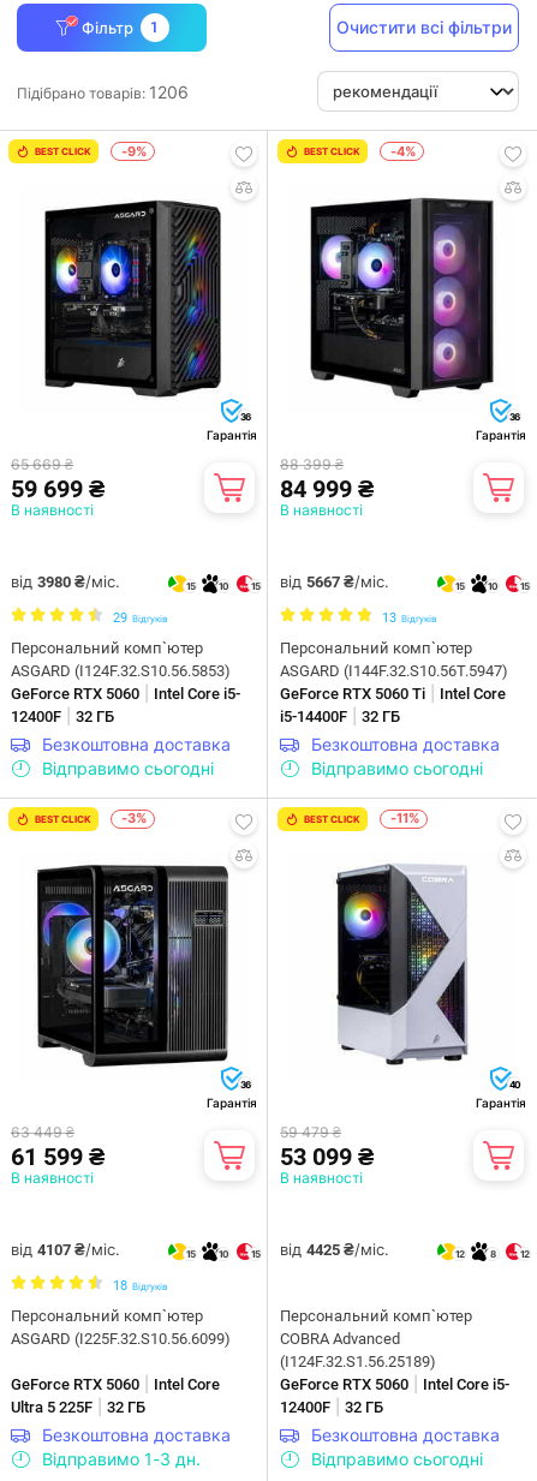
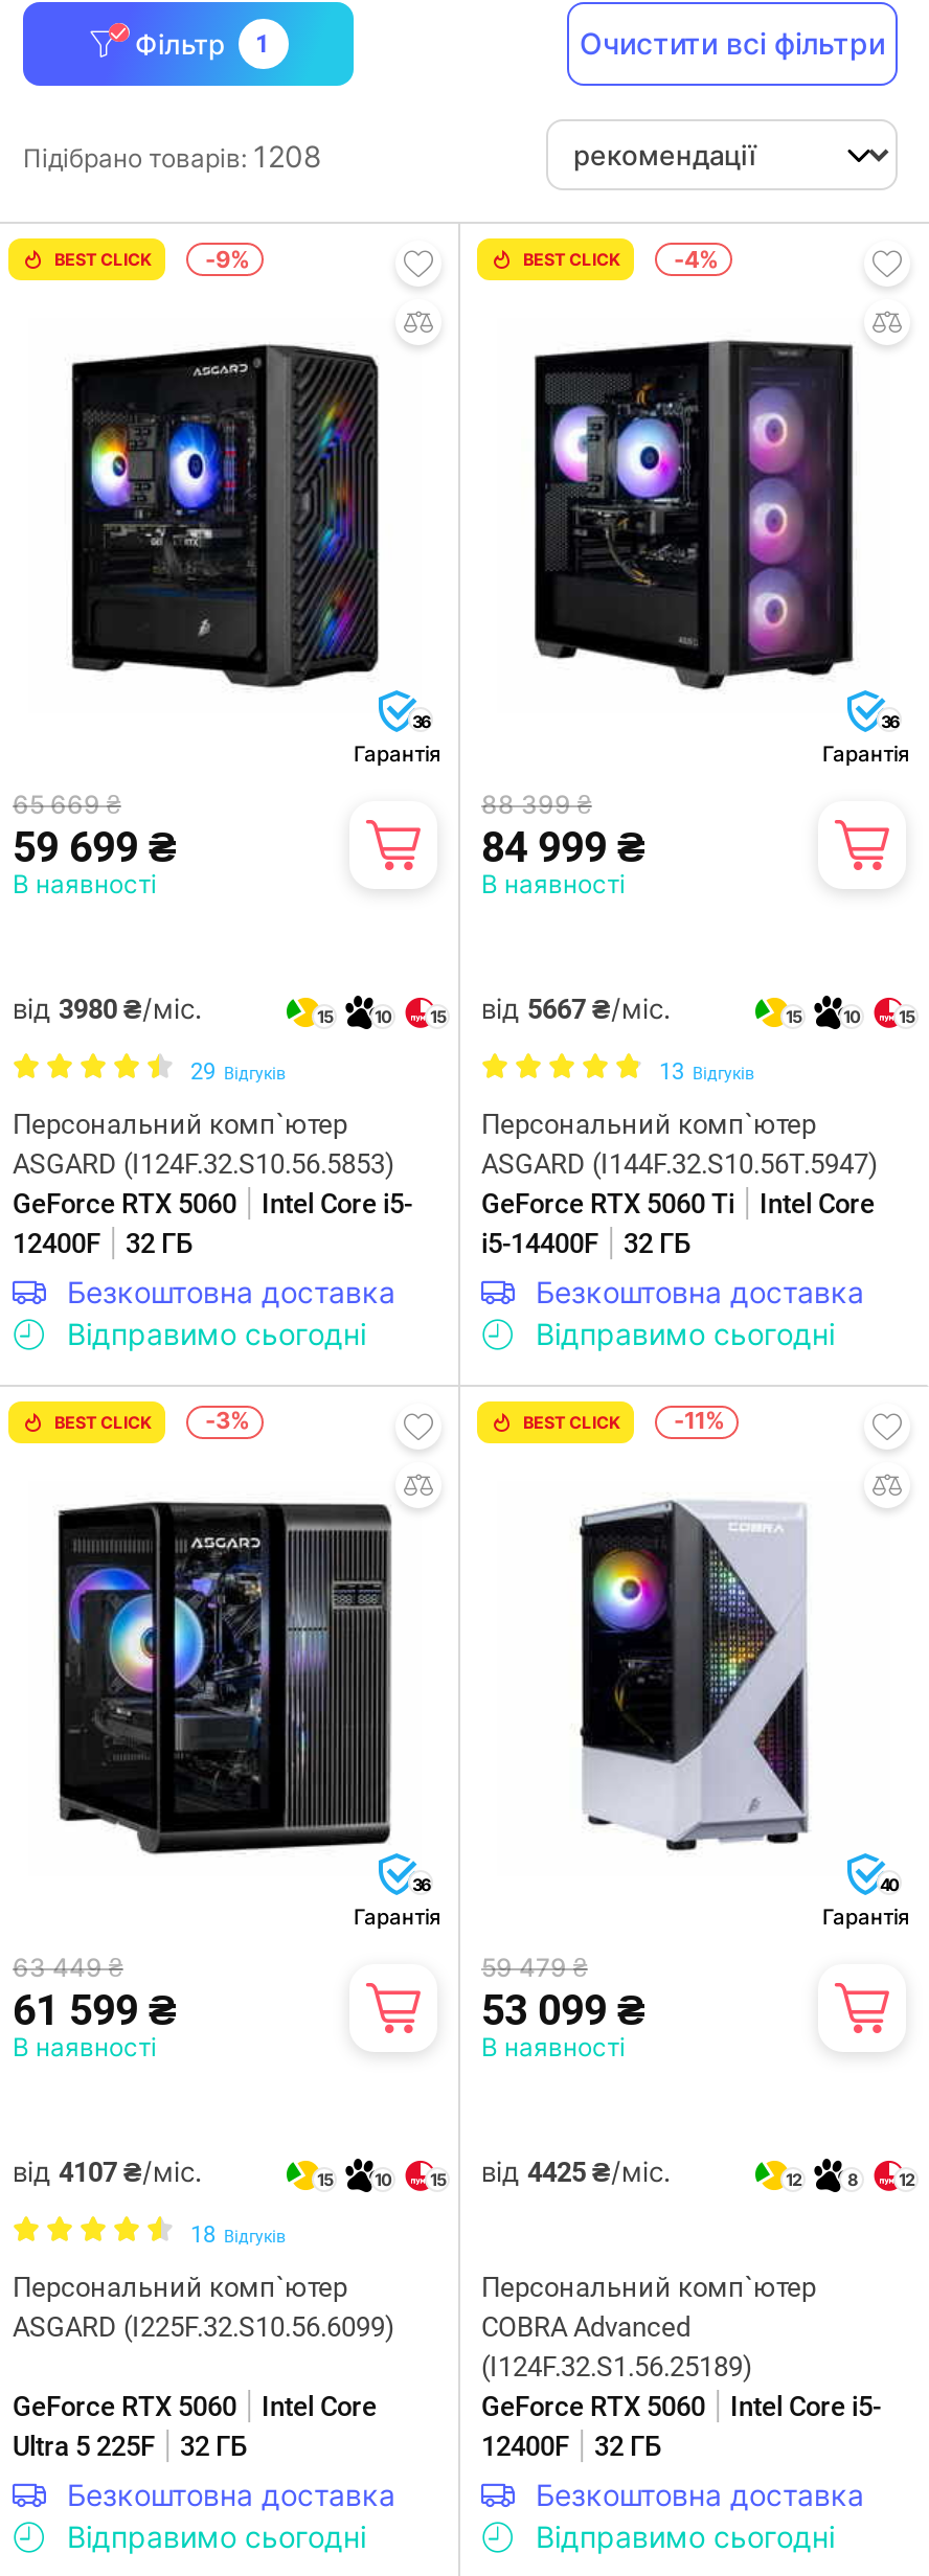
- Підібрано товарів: 1206
+ Підібрано товарів: 1208

- Відправимо 1-3 дн.
+ Відправимо сьогодні
